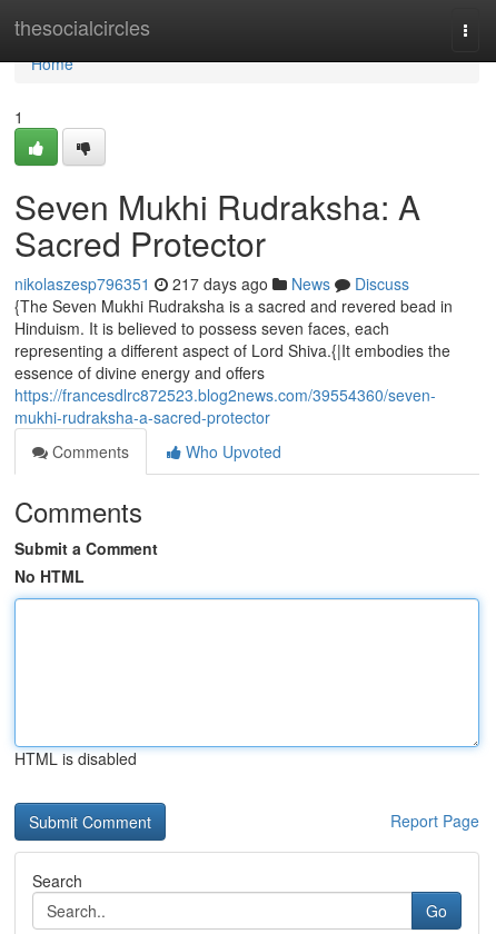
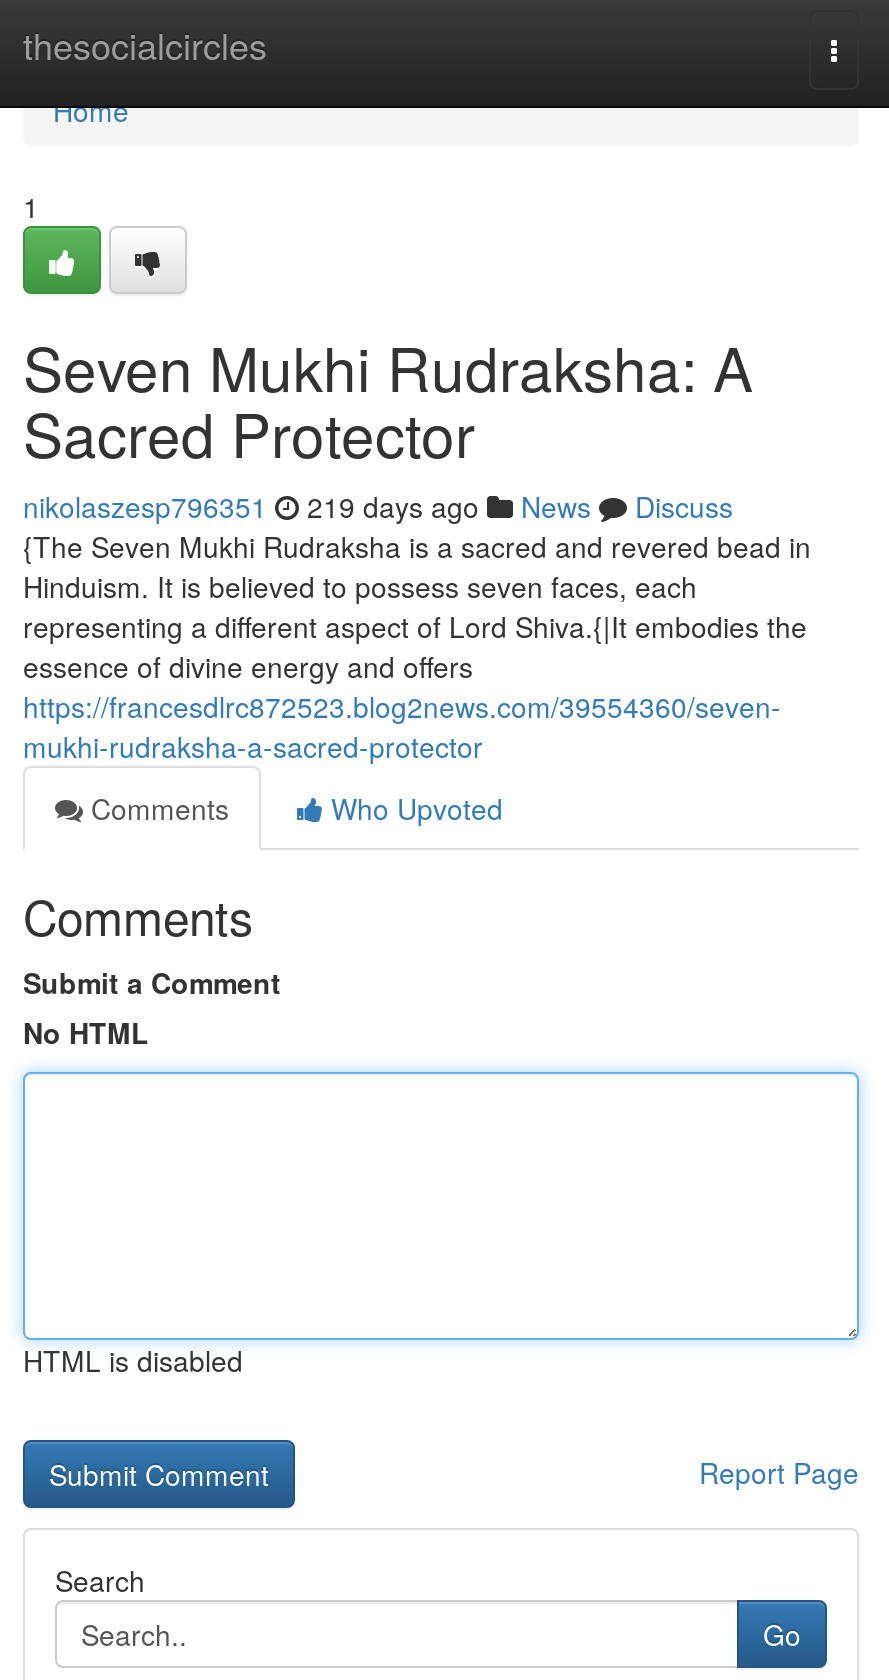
- nikolaszesp796351 217 days ago News Discuss
+ nikolaszesp796351 219 days ago News Discuss
